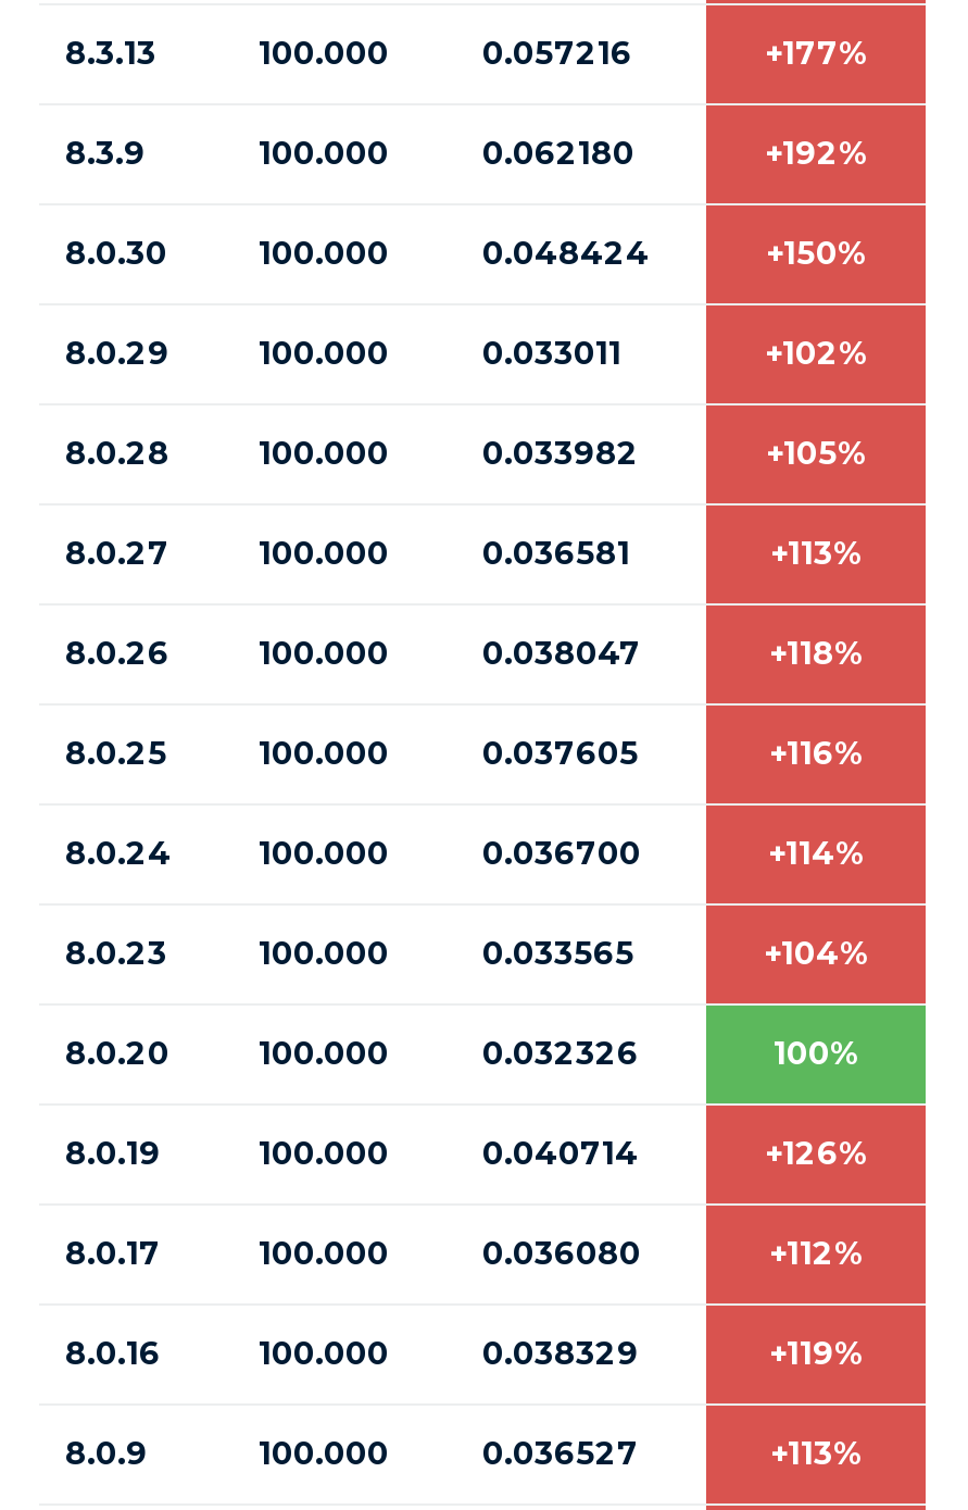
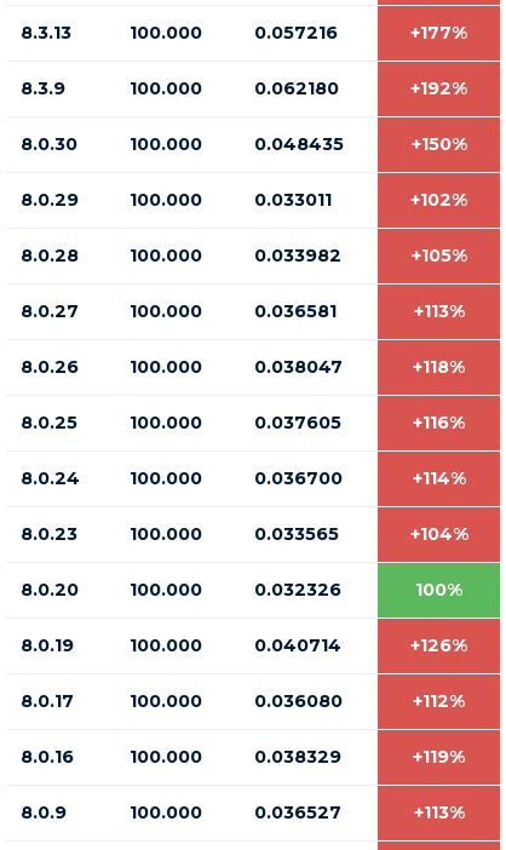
- 0.048424
+ 0.048435
